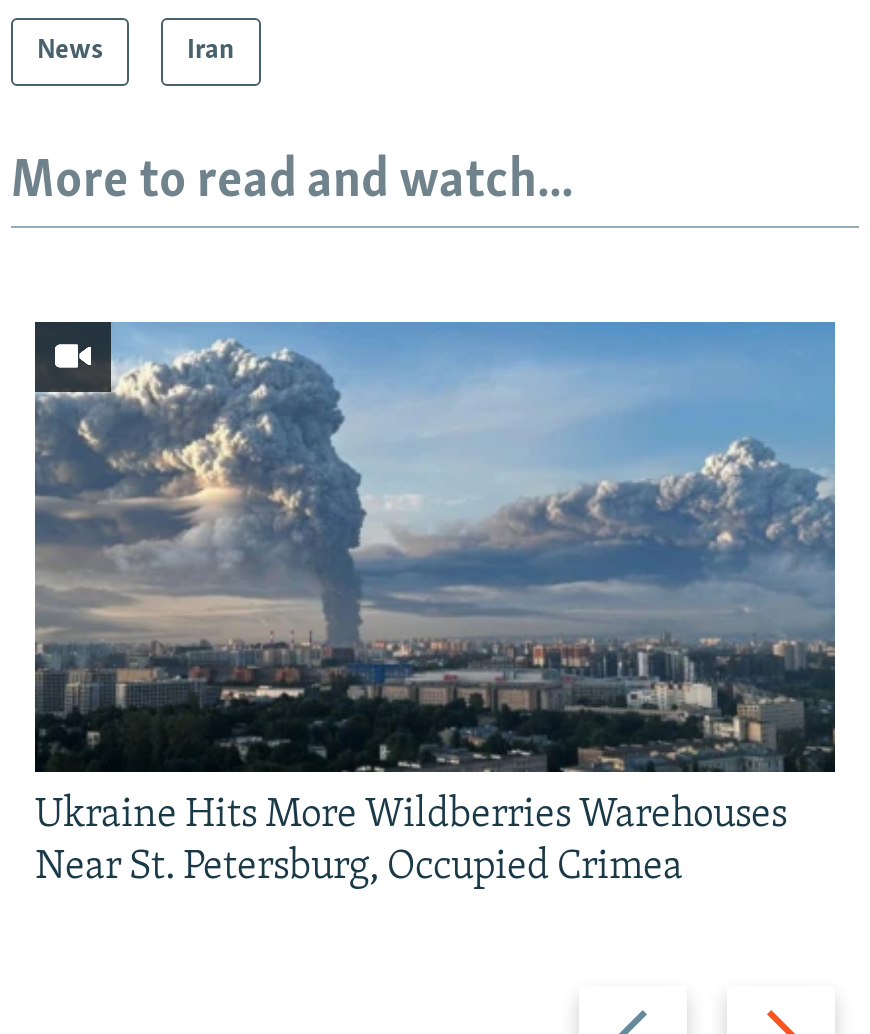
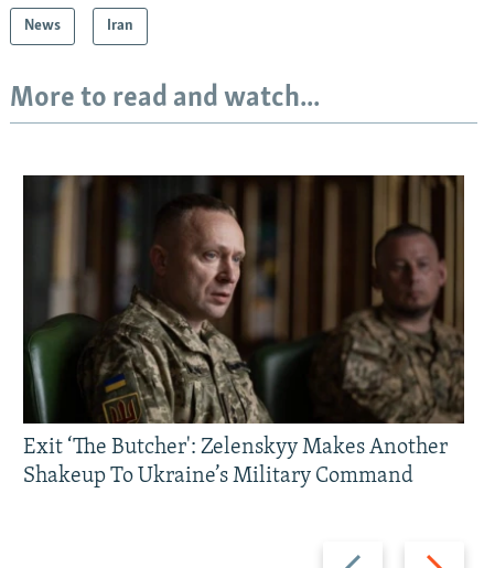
- [image]
- Ukraine Hits More Wildberries Warehouses
- Near St. Petersburg, Occupied Crimea
+ [image]
+ Exit ‘The Butcher': Zelenskyy Makes Another
+ Shakeup To Ukraine’s Military Command
